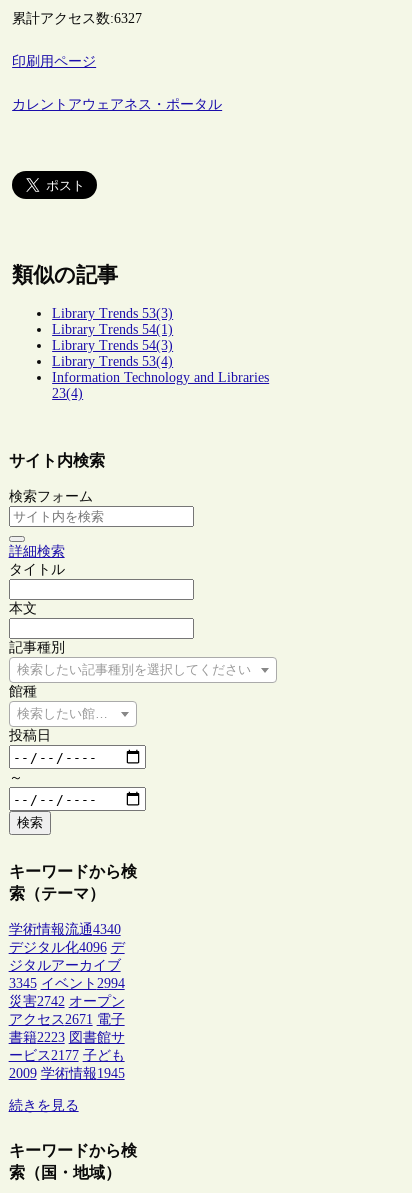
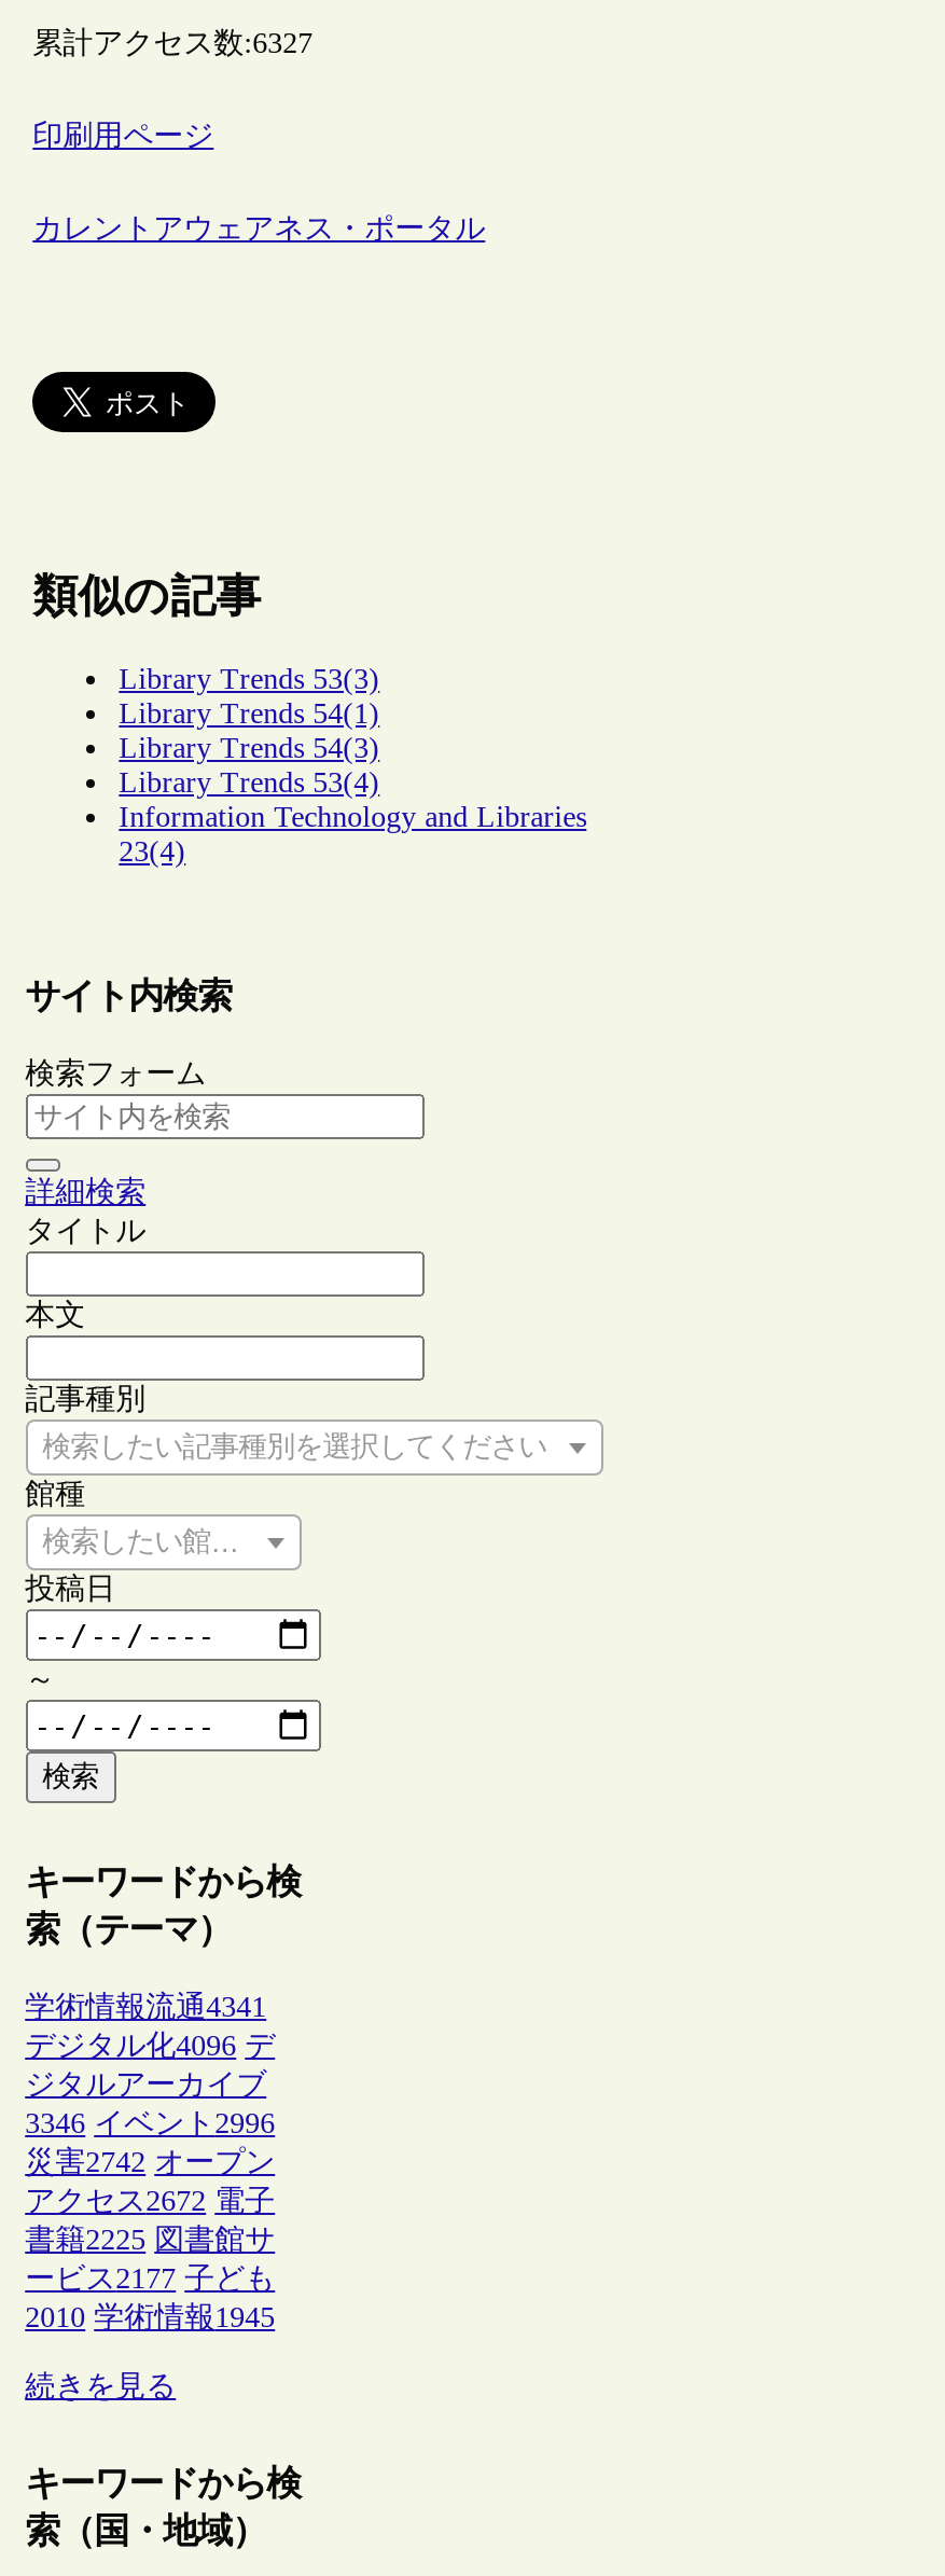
- 学術情報流通4340
+ 学術情報流通4341

- 3345 イベント2994
+ 3346 イベント2996

- アクセス2671 電子
+ アクセス2672 電子

- 書籍2223 図書館サ
+ 書籍2225 図書館サ

- 2009 学術情報1945
+ 2010 学術情報1945
